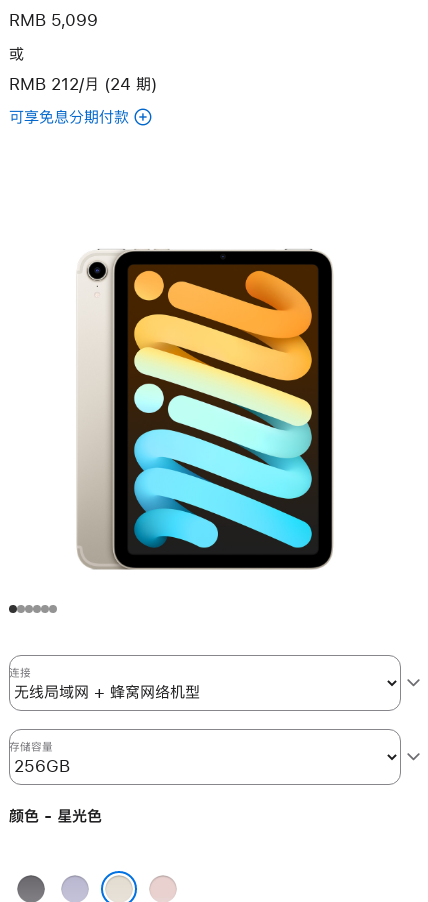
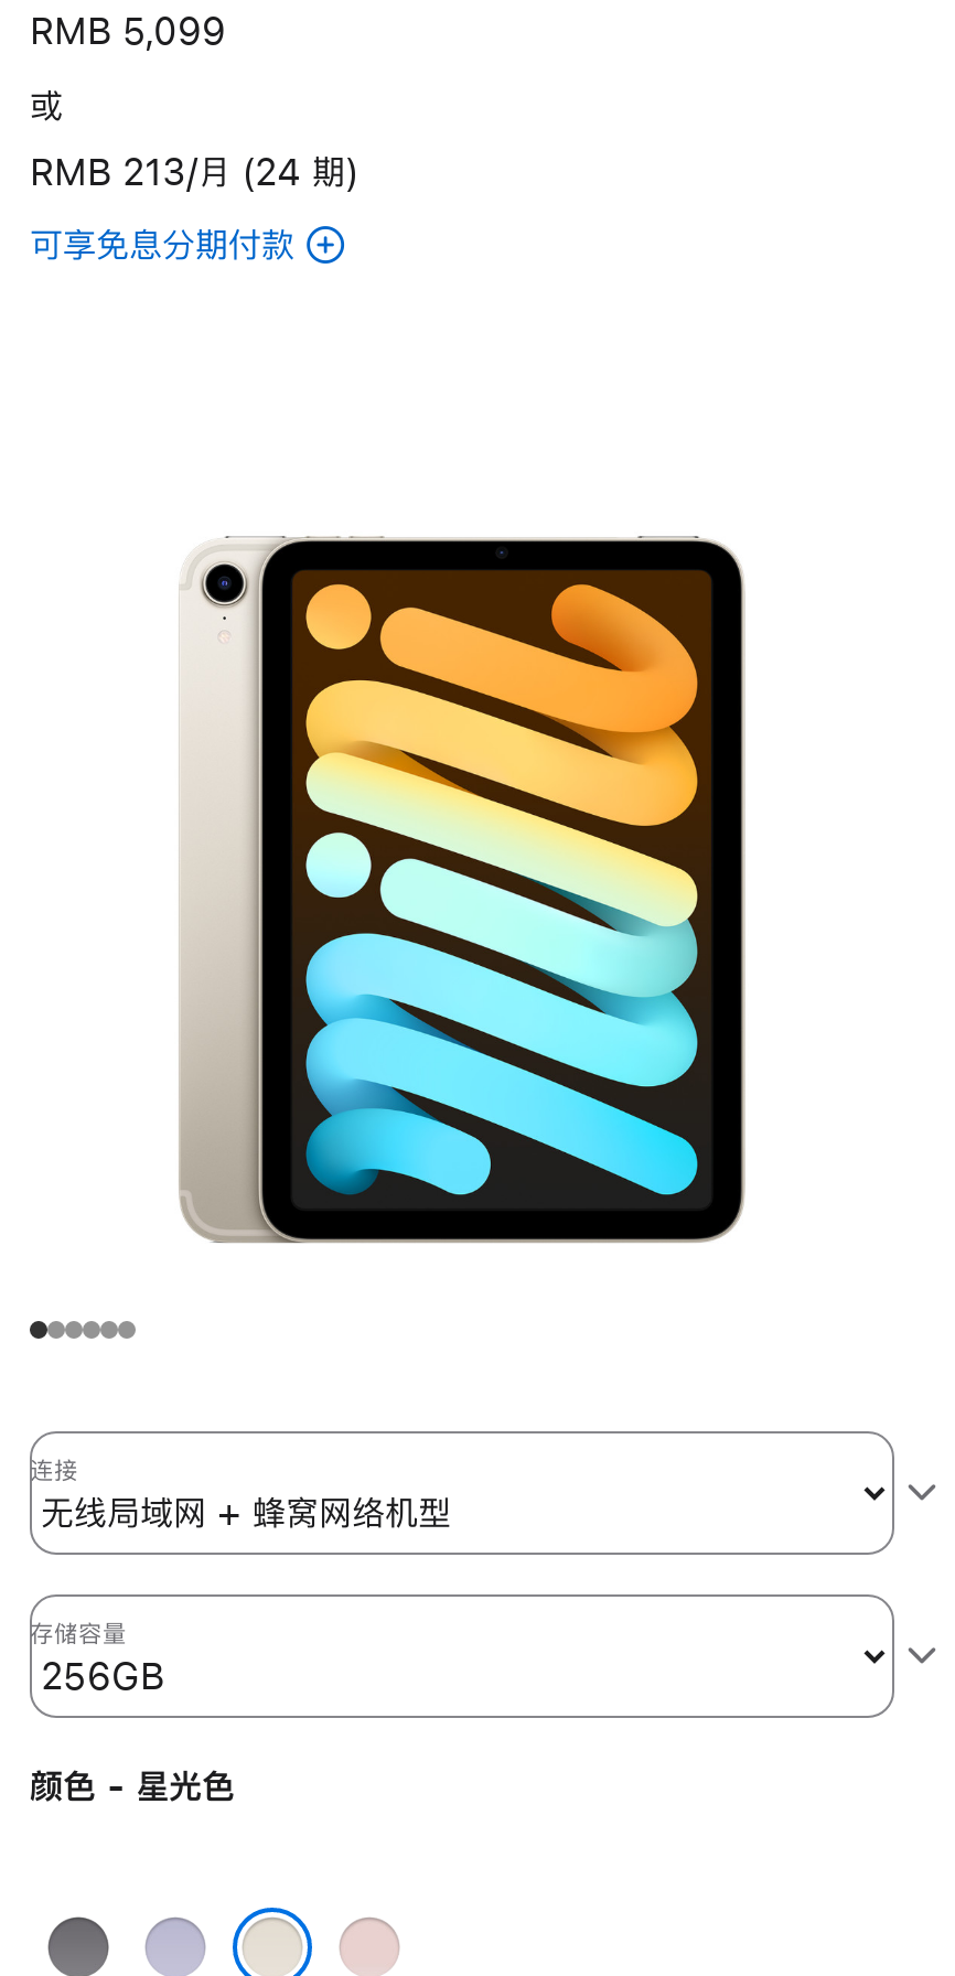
- RMB 212/月 (24 期)
+ RMB 213/月 (24 期)
